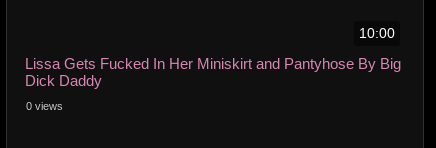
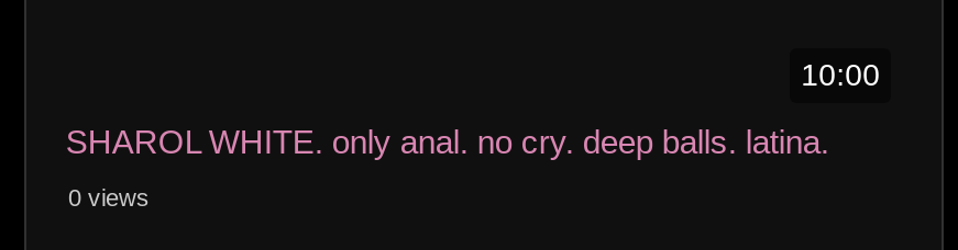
- Lissa Gets Fucked In Her Miniskirt and Pantyhose By Big
- Dick Daddy
+ SHAROL WHITE. only anal. no cry. deep balls. latina.
